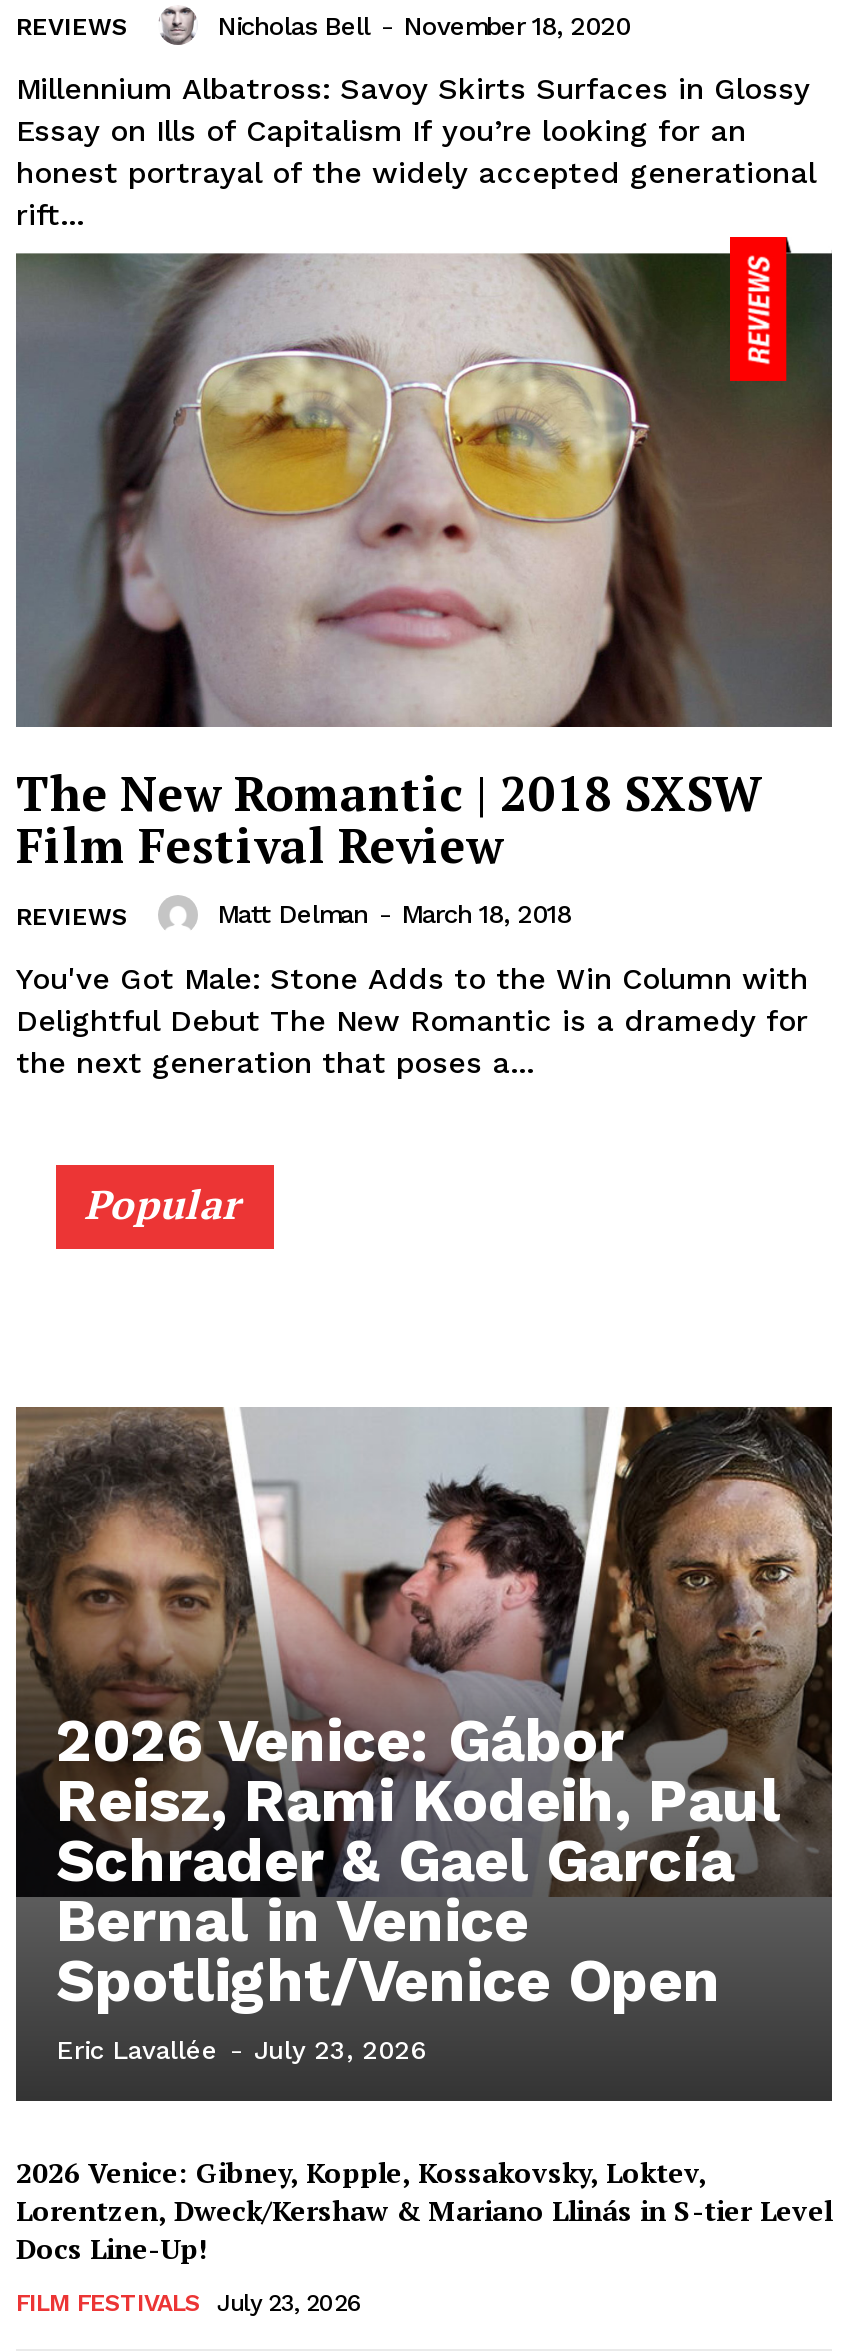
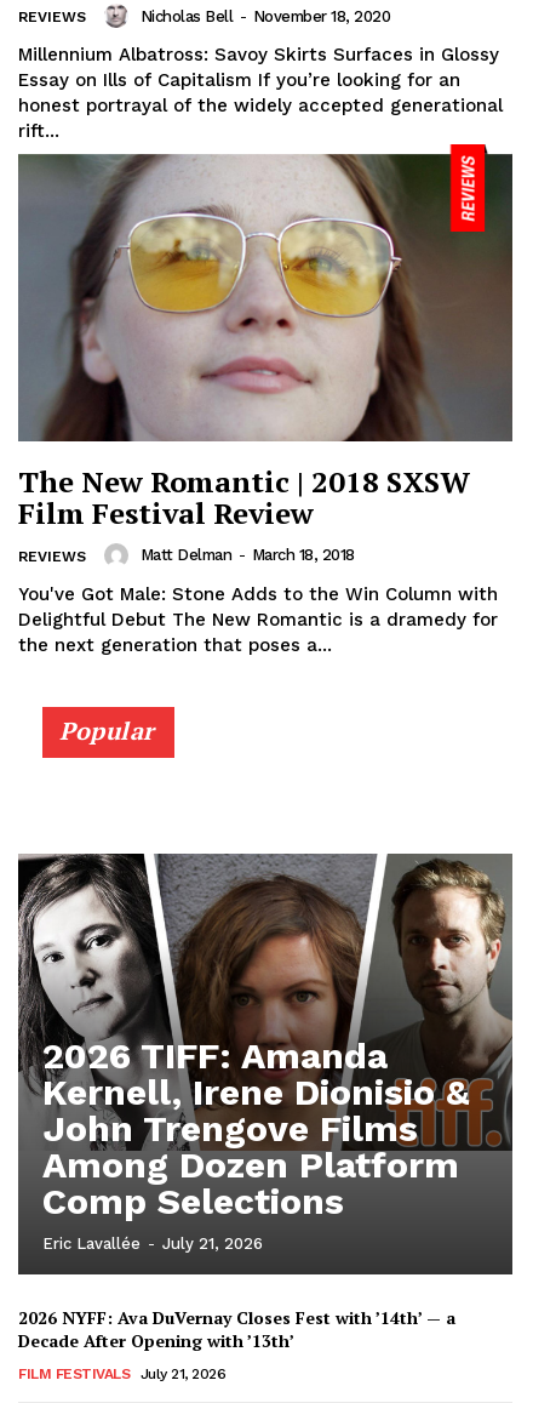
- [image]
- 2026 Venice: Gábor
- Reisz, Rami Kodeih, Paul
- Schrader & Gael García
- Bernal in Venice
- Spotlight/Venice Open
- Eric Lavallée - July 23, 2026
+ [image]
+ 2026 TIFF: Amanda
+ Kernell, Irene Dionisio &
+ John Trengove Films
+ Among Dozen Platform
+ Comp Selections
+ Eric Lavallée - July 21, 2026

- 2026 Venice: Gibney, Kopple, Kossakovsky, Loktev,
- Lorentzen, Dweck/Kershaw & Mariano Llinás in S-tier Level
- Docs Line-Up!
+ 2026 NYFF: Ava DuVernay Closes Fest with ’14th’ — a
+ Decade After Opening with ’13th’

- FILM FESTIVALS July 23, 2026
+ FILM FESTIVALS July 21, 2026
